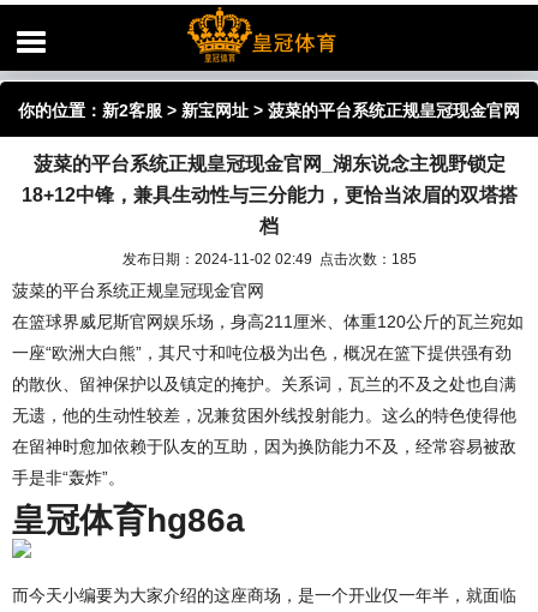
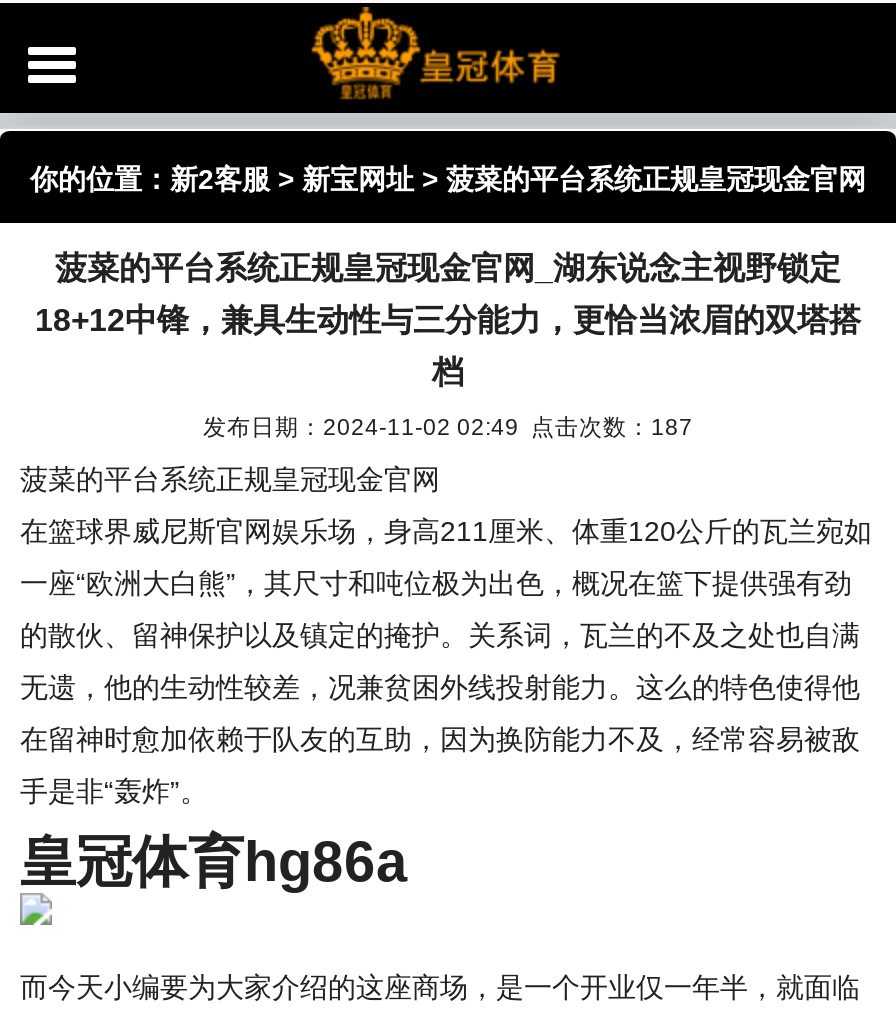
- 发布日期：2024-11-02 02:49 点击次数：185
+ 发布日期：2024-11-02 02:49 点击次数：187
